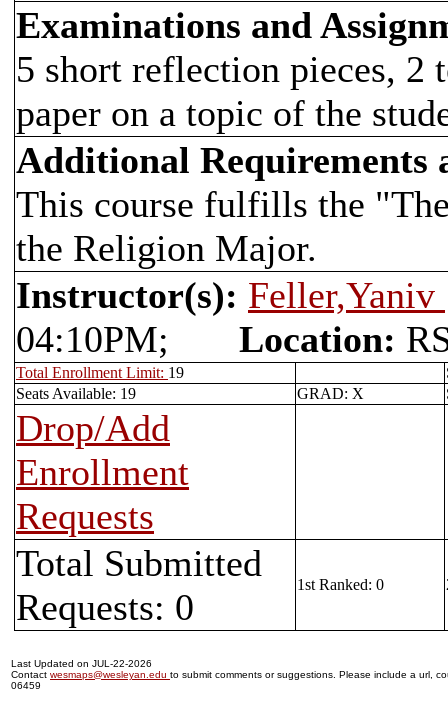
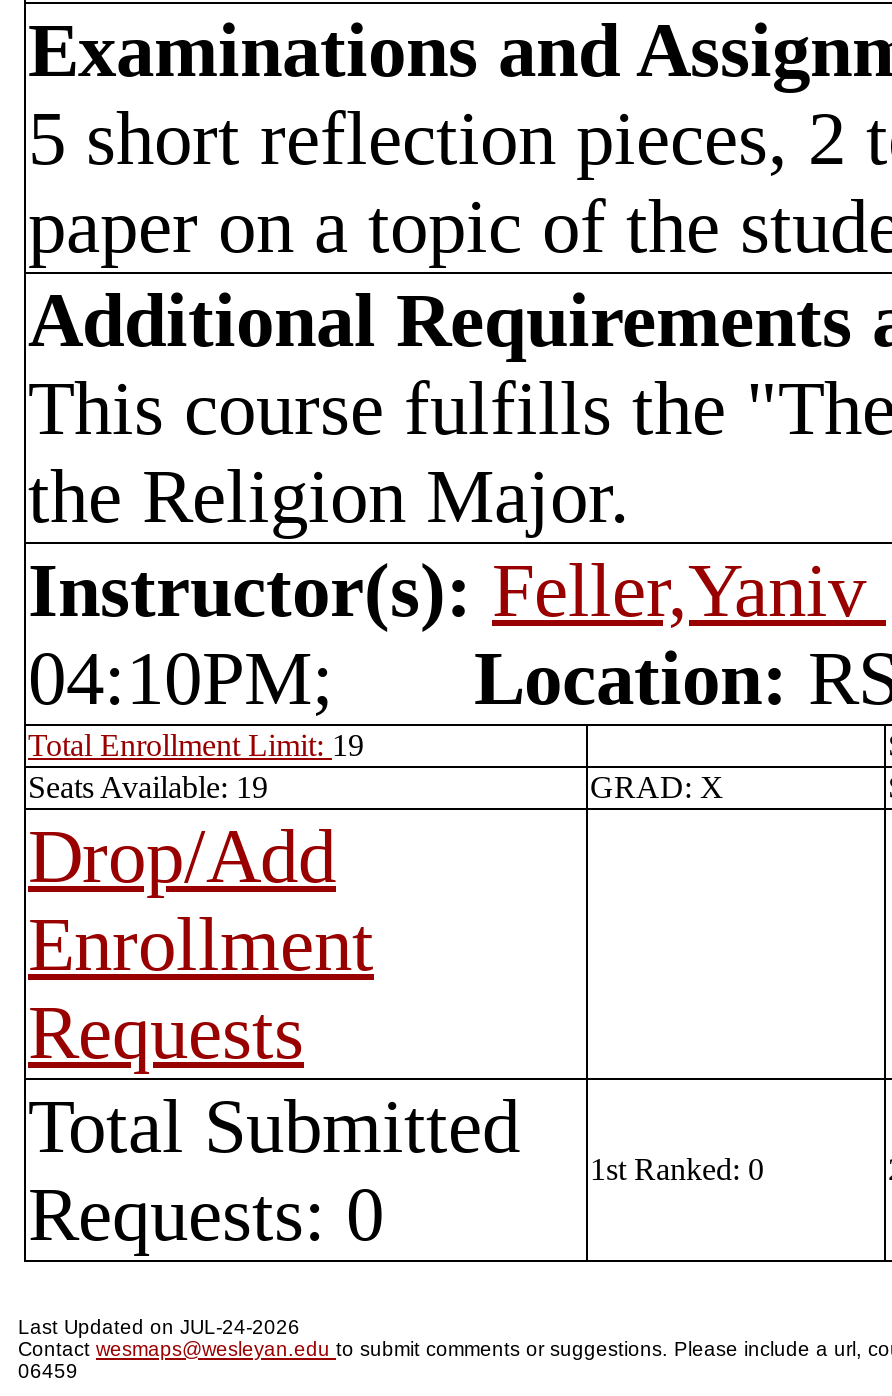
- Last Updated on JUL-22-2026
+ Last Updated on JUL-24-2026
